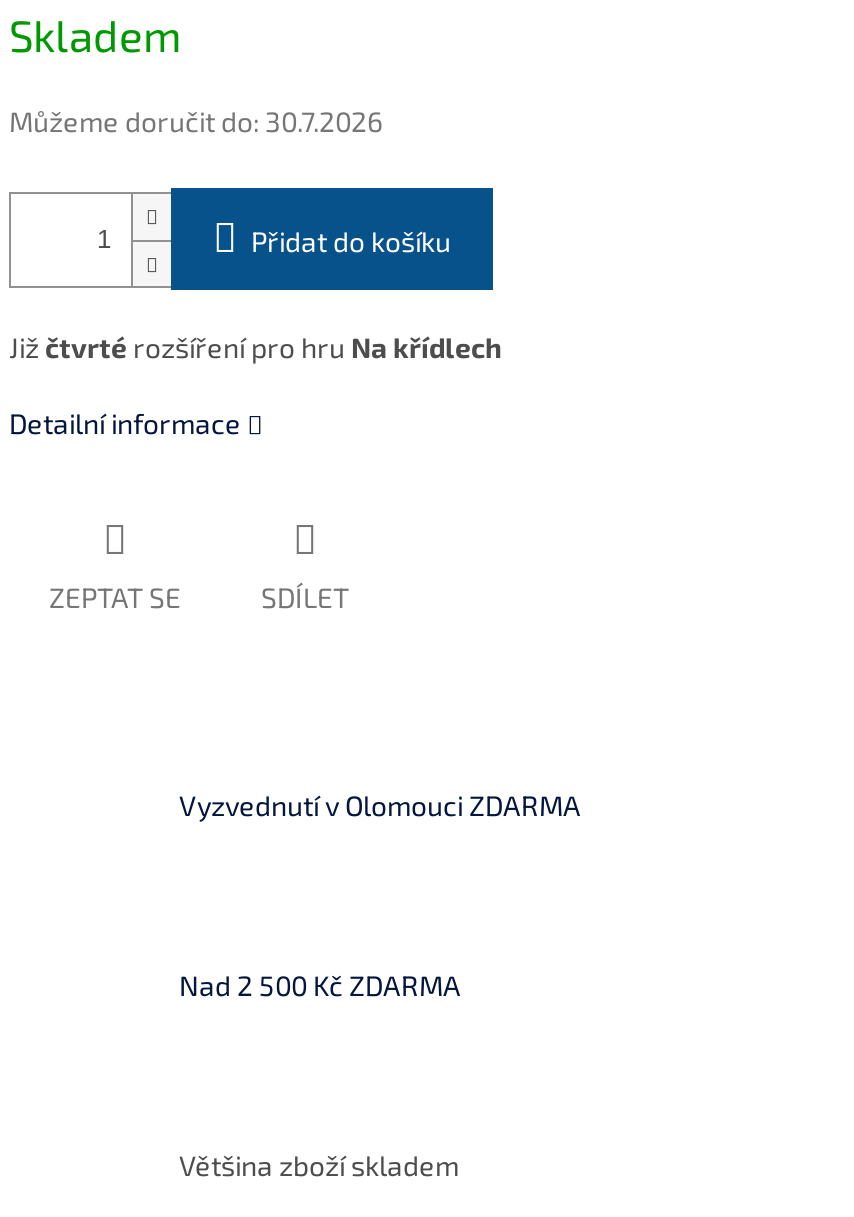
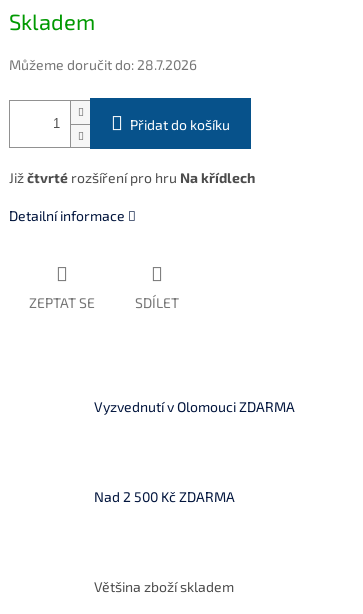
- Můžeme doručit do: 30.7.2026
+ Můžeme doručit do: 28.7.2026
